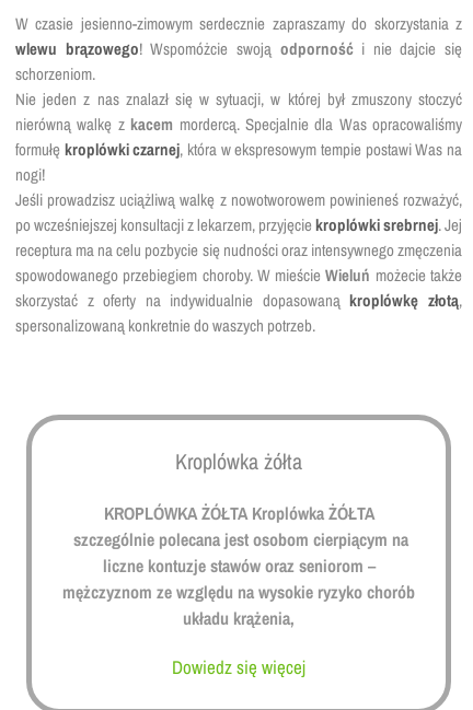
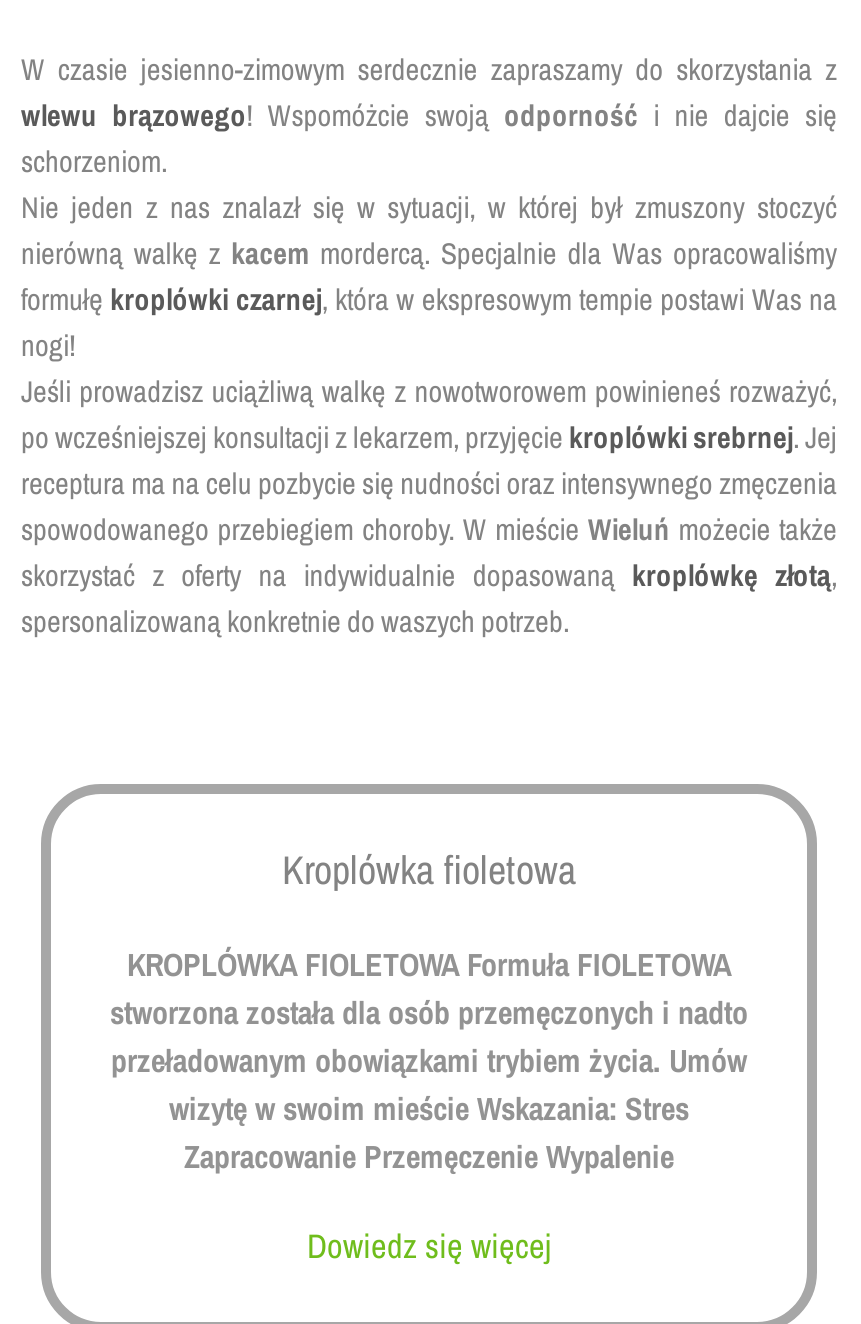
- Kroplówka żółta
+ Kroplówka fioletowa

- KROPLÓWKA ŻÓŁTA Kroplówka ŻÓŁTA
- szczególnie polecana jest osobom cierpiącym na
- liczne kontuzje stawów oraz seniorom –
- mężczyznom ze względu na wysokie ryzyko chorób
- układu krążenia,
+ KROPLÓWKA FIOLETOWA Formuła FIOLETOWA
+ stworzona została dla osób przemęczonych i nadto
+ przeładowanym obowiązkami trybiem życia. Umów
+ wizytę w swoim mieście Wskazania: Stres
+ Zapracowanie Przemęczenie Wypalenie
